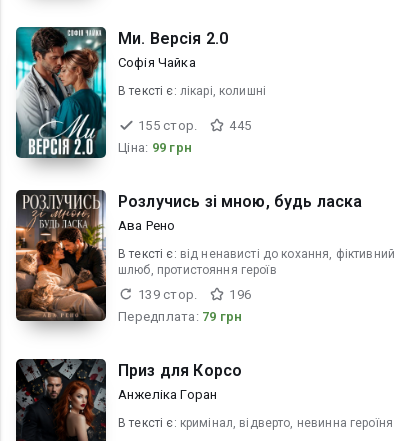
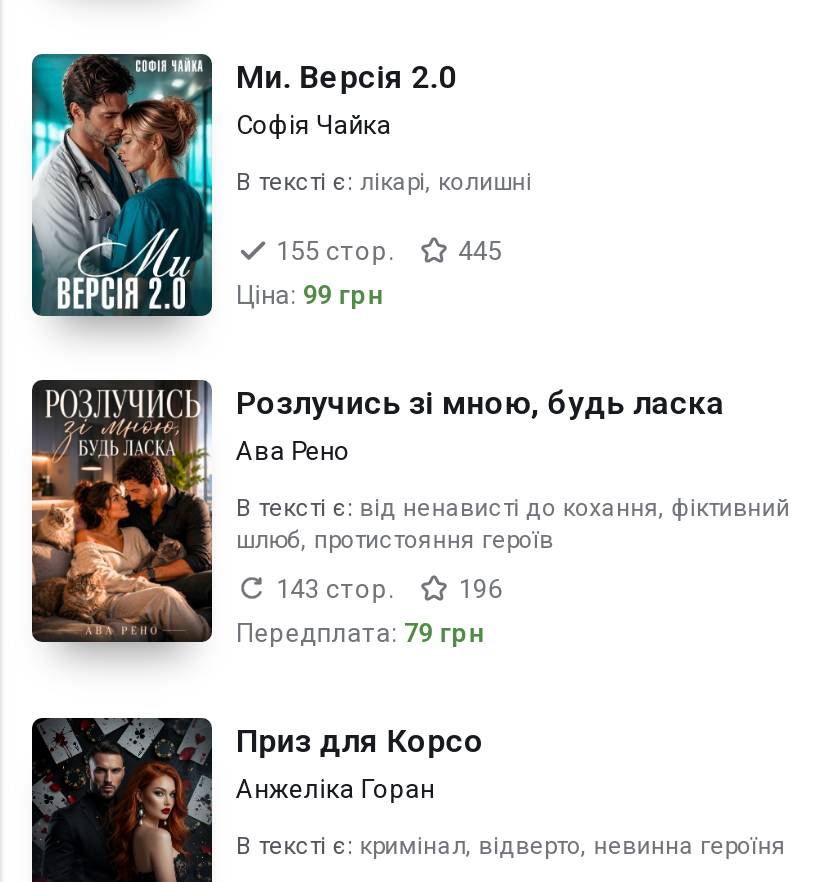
- 139 стор.
+ 143 стор.
